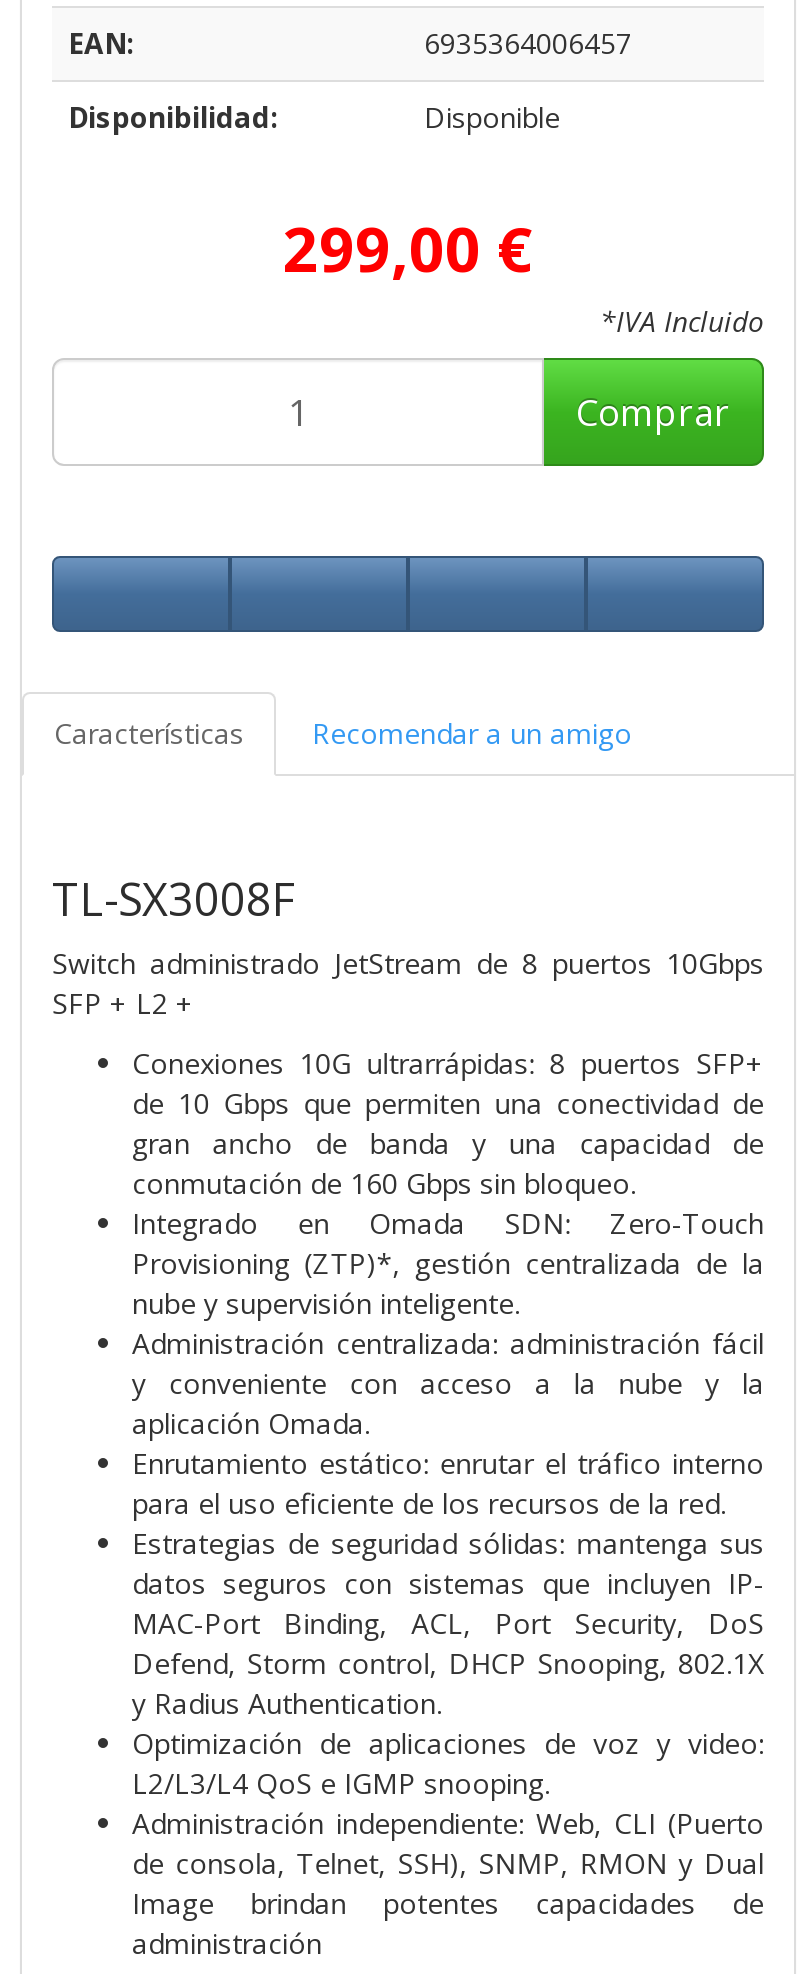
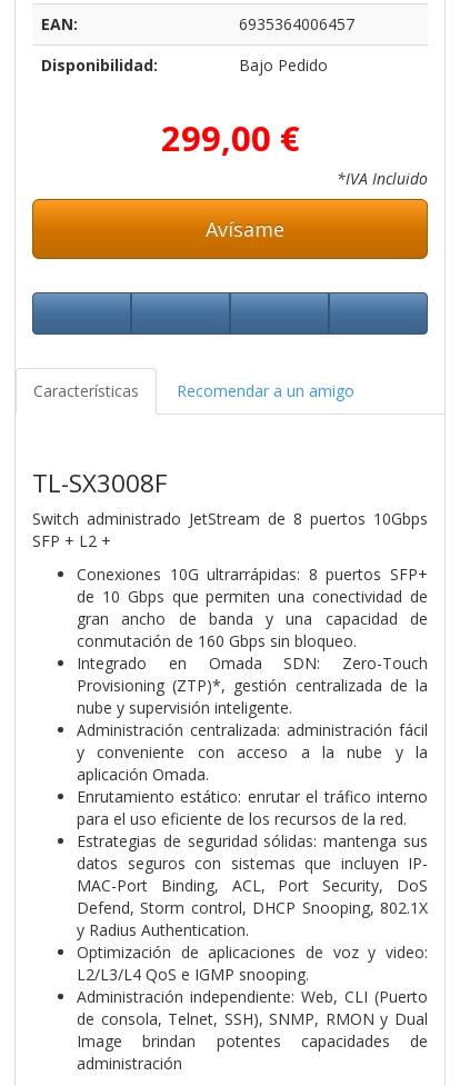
- Disponible
+ Bajo Pedido

- Comprar
+ Avísame
